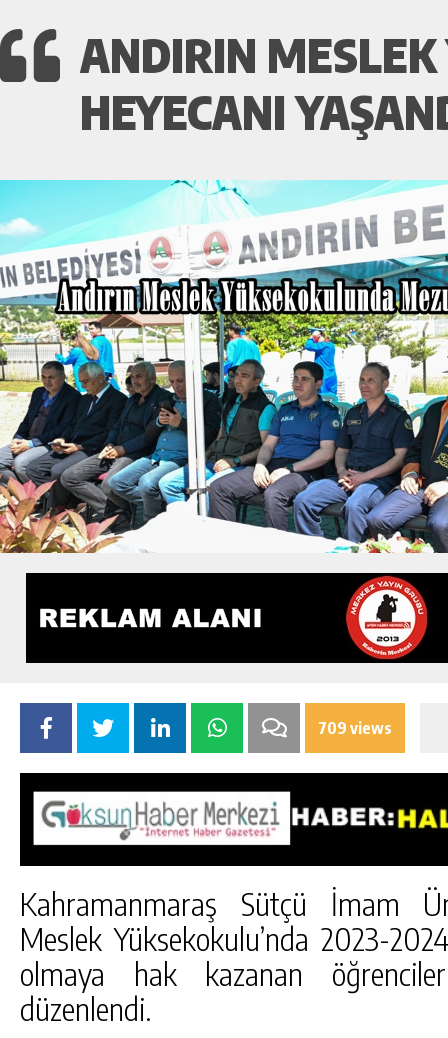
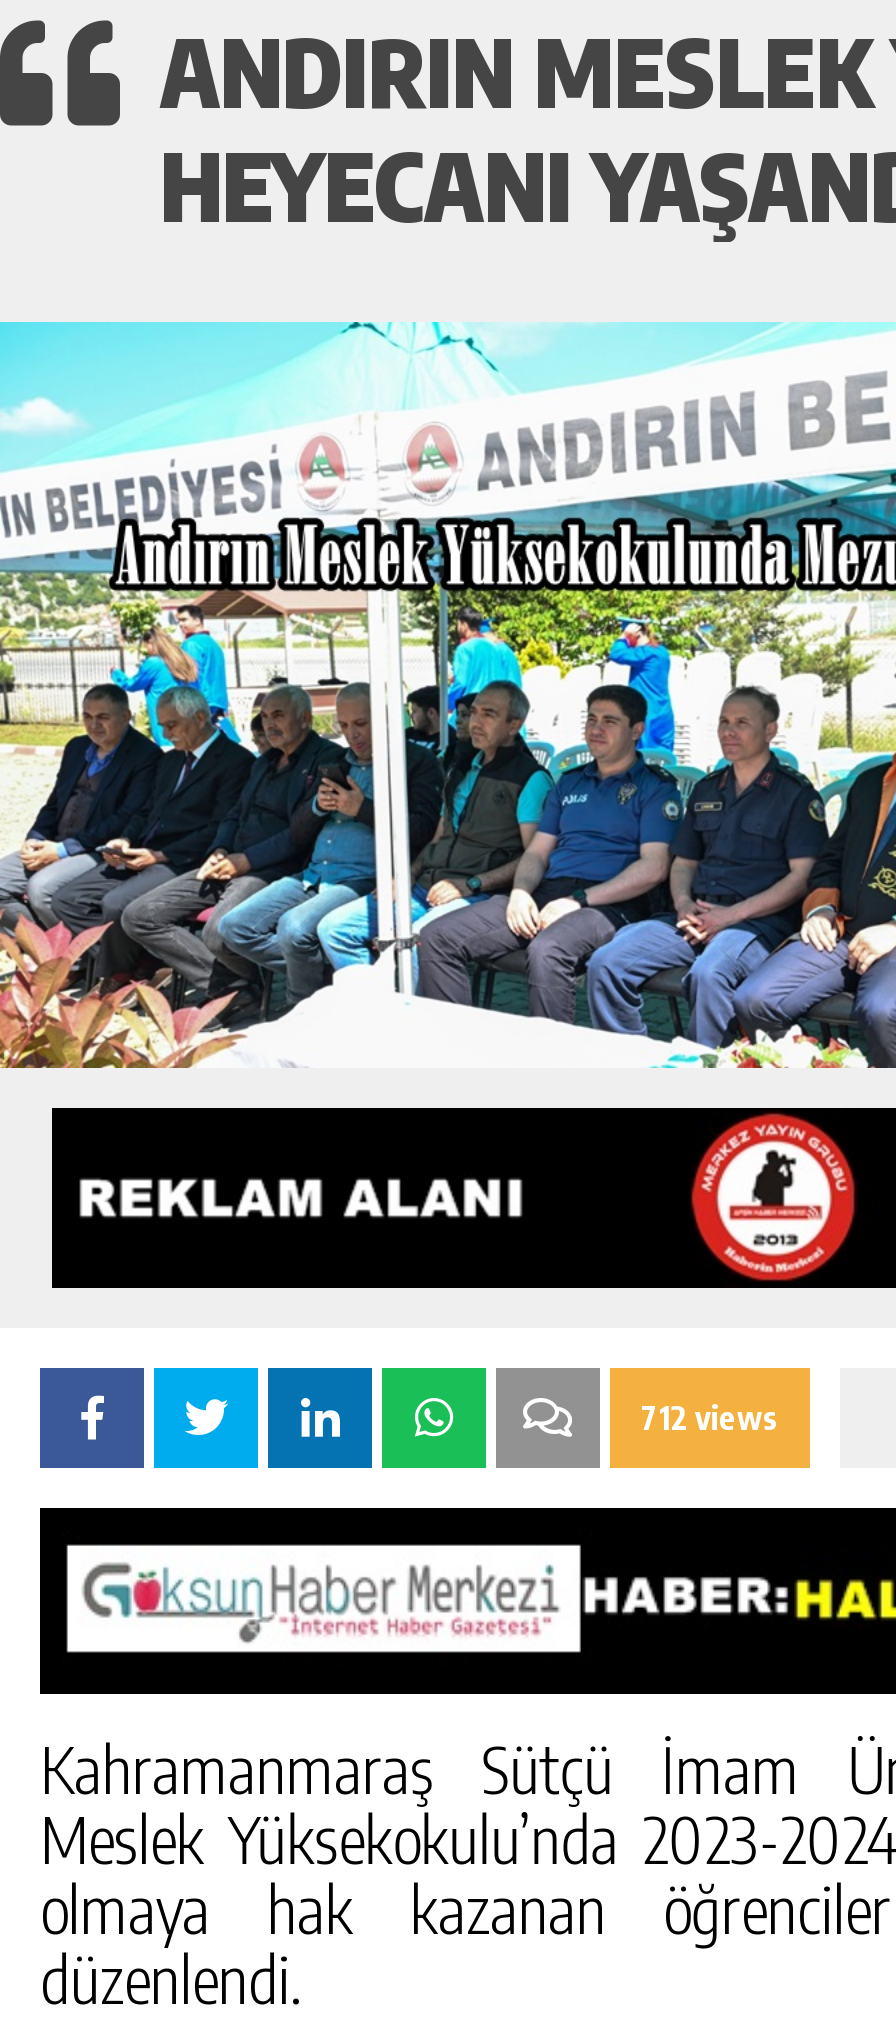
- 709 views
+ 712 views
